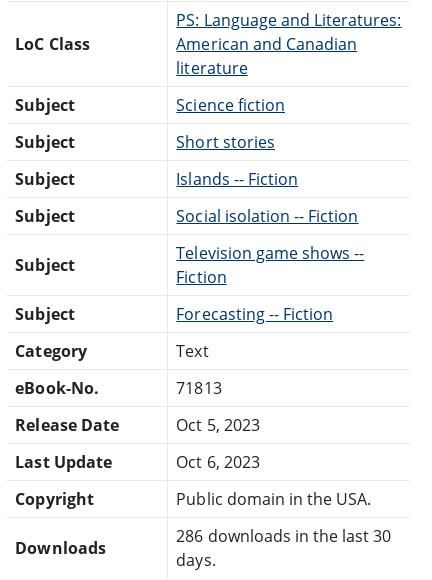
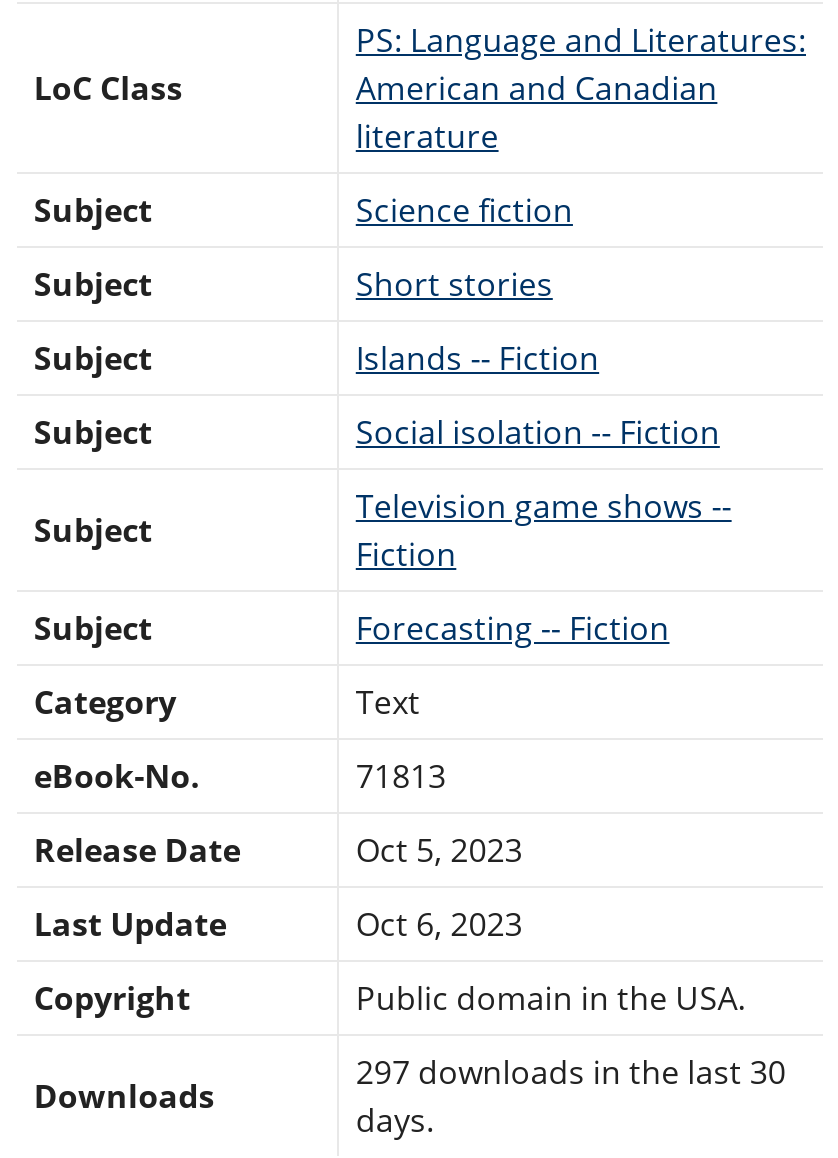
- 286 downloads in the last 30
+ 297 downloads in the last 30
